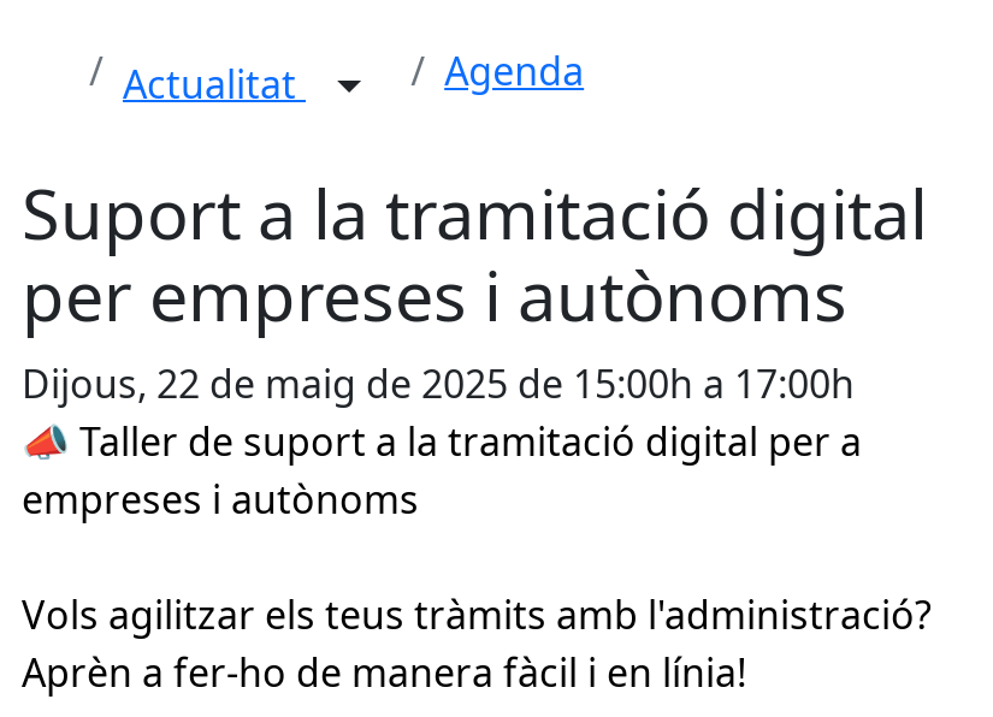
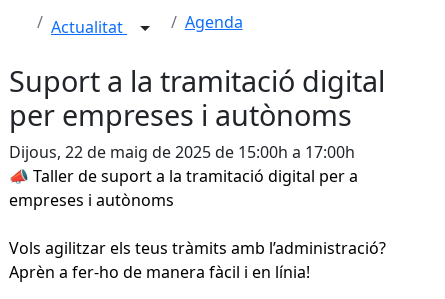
- Vols agilitzar els teus tràmits amb l'administració?
+ Vols agilitzar els teus tràmits amb l’administració?
